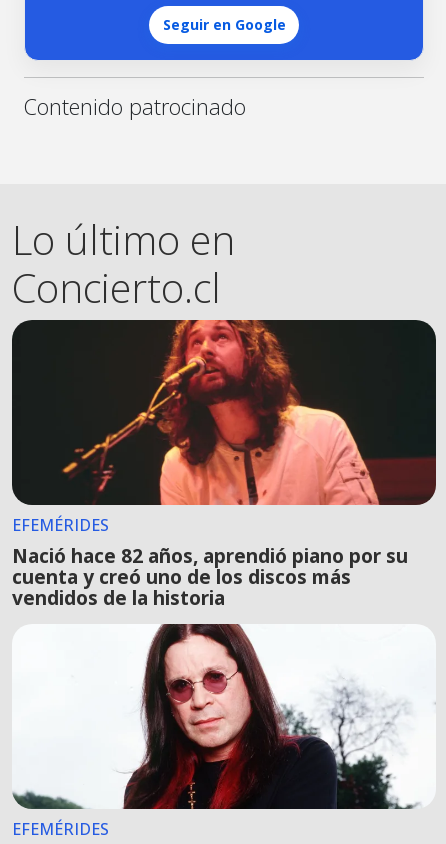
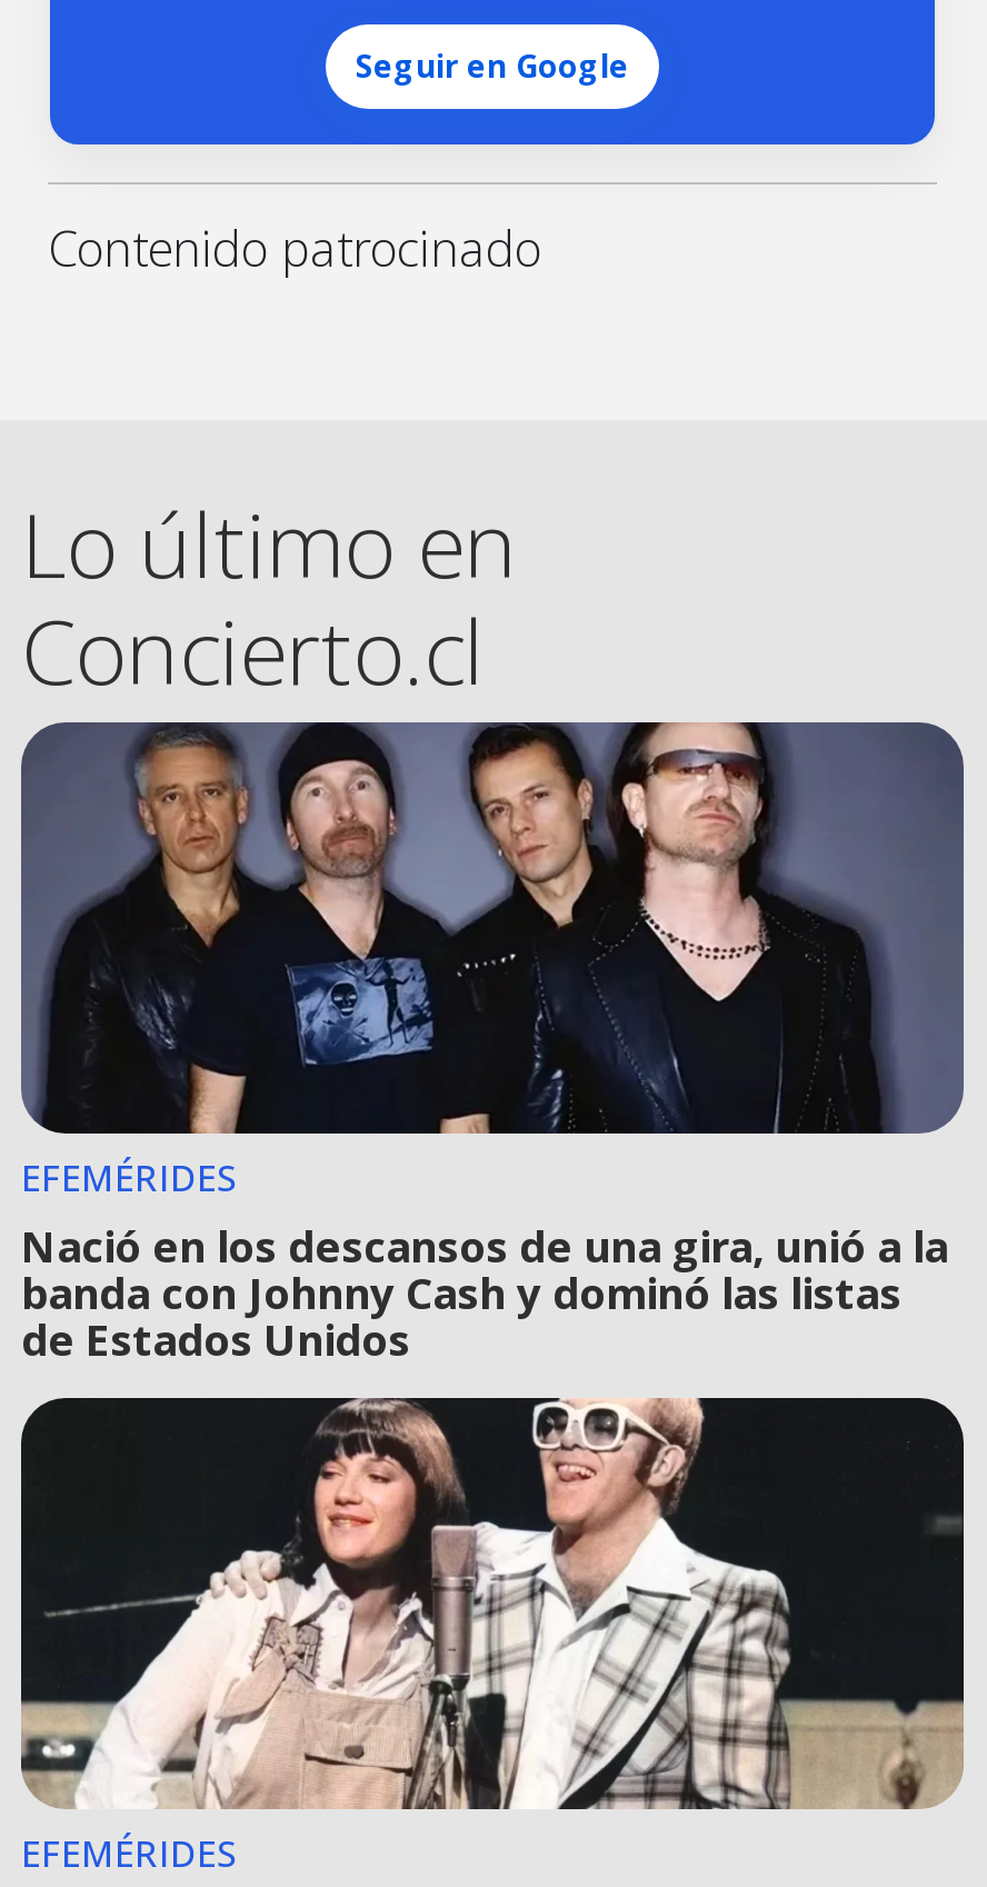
- [image]
- Nació hace 82 años, aprendió piano por su
- cuenta y creó uno de los discos más
- vendidos de la historia
+ [image]
+ Nació en los descansos de una gira, unió a la
+ banda con Johnny Cash y dominó las listas
+ de Estados Unidos

- [image]
+ [image]
